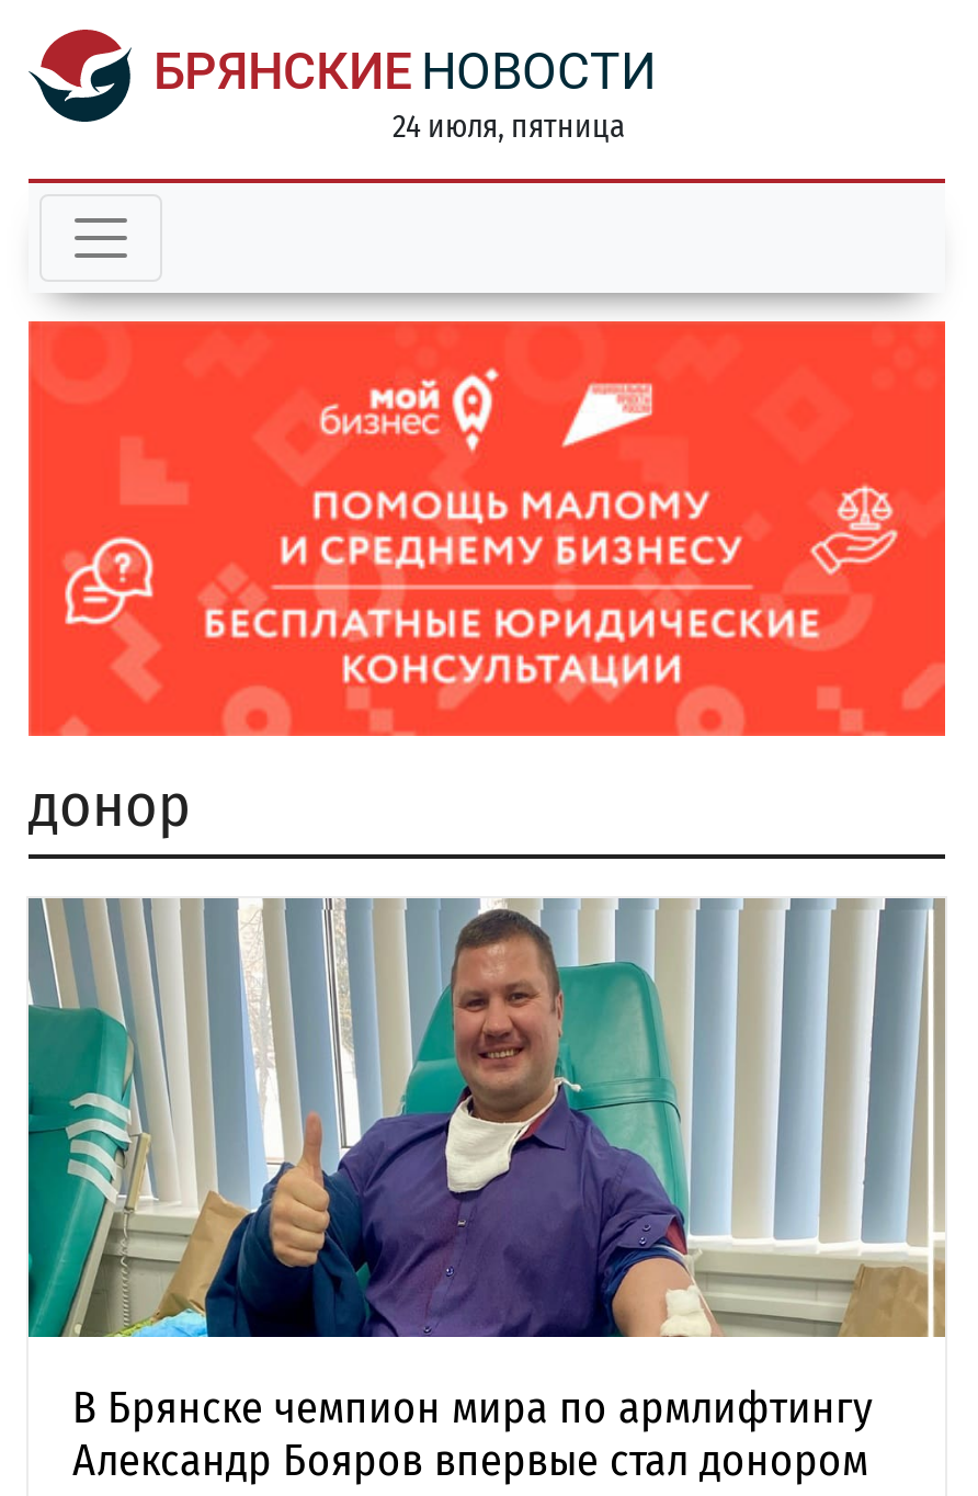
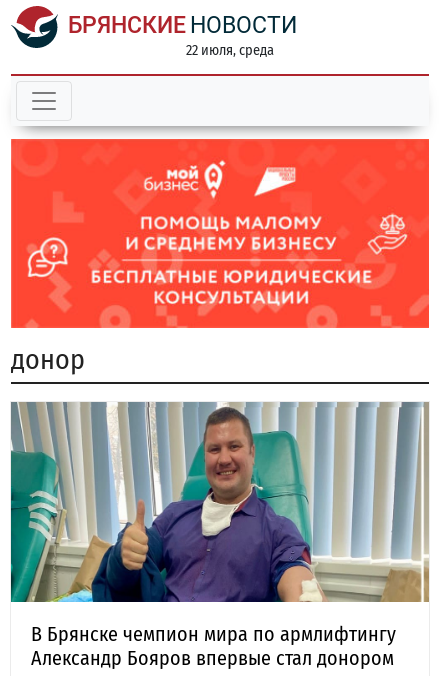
- 24 июля, пятница
+ 22 июля, среда
